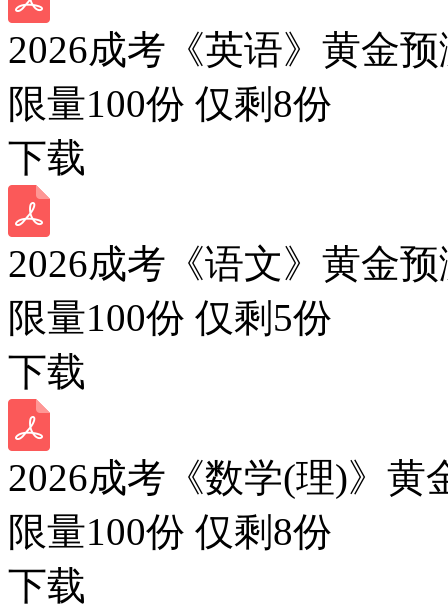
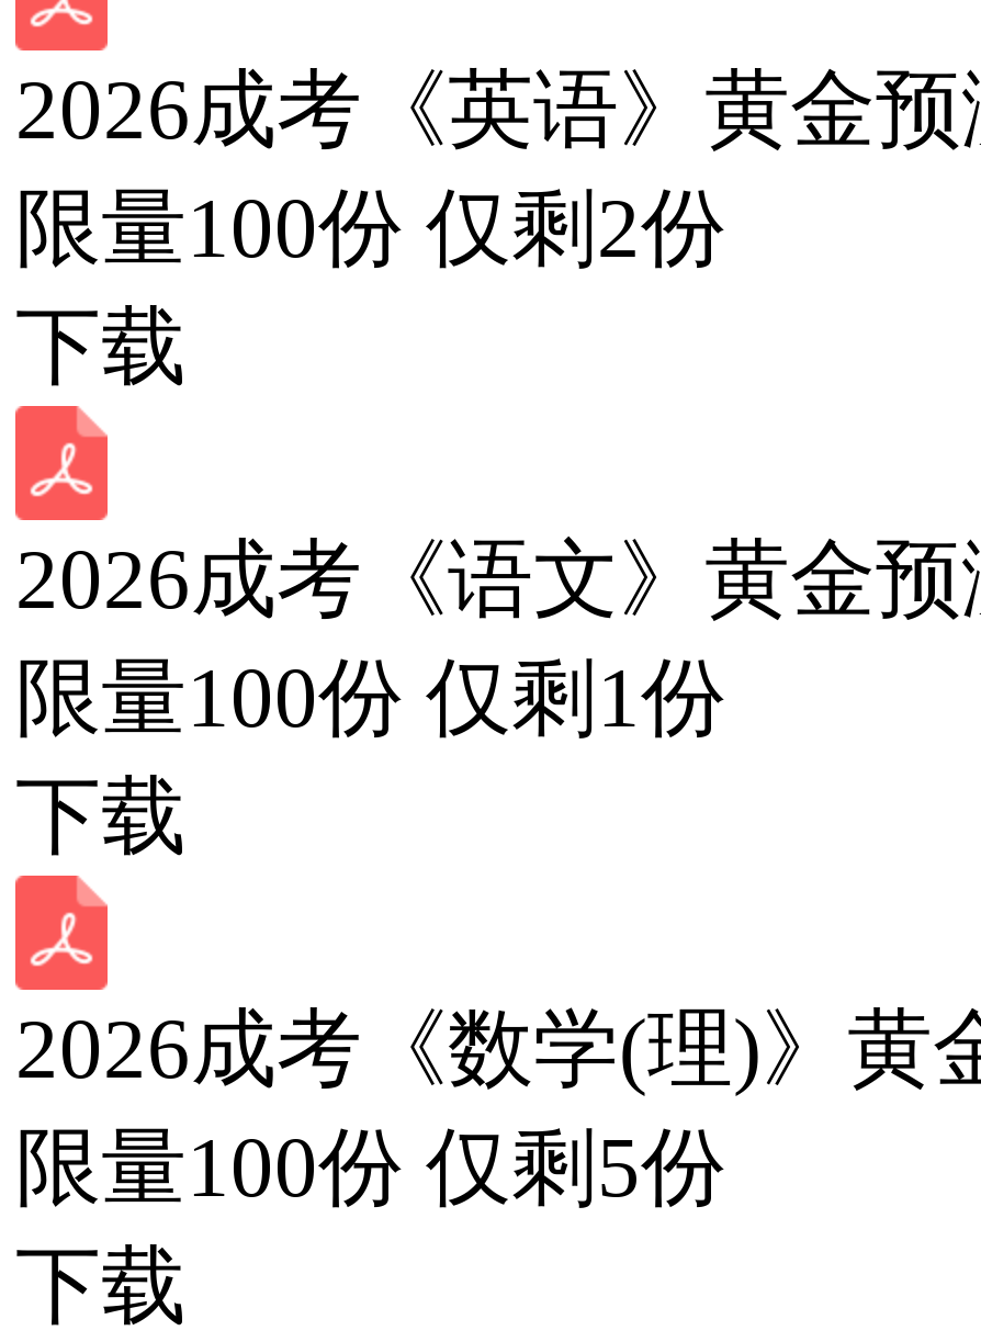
- 限量100份 仅剩8份
+ 限量100份 仅剩2份

+ 限量100份 仅剩1份

moved down: 限量100份 仅剩5份

- 限量100份 仅剩8份
